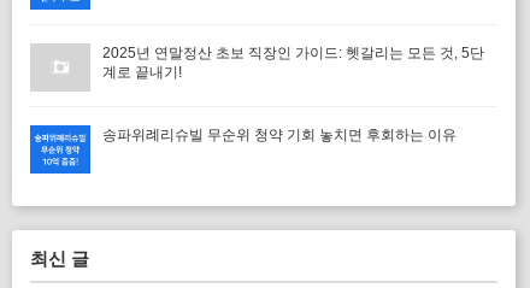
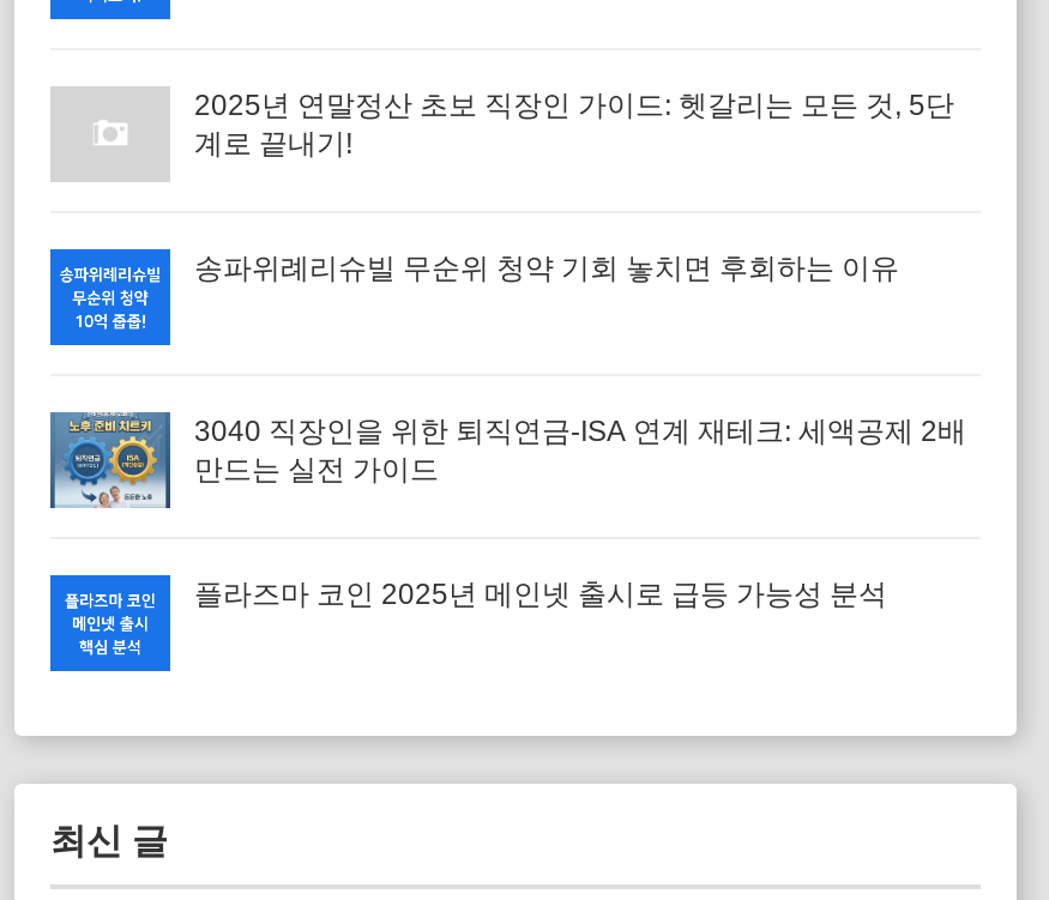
+ [image]
+ 3040 직장인을 위한 퇴직연금-ISA 연계 재테크: 세액공제 2배
+ 만드는 실전 가이드

+ 플라즈마 코인 2025년 메인넷 출시로 급등 가능성 분석
